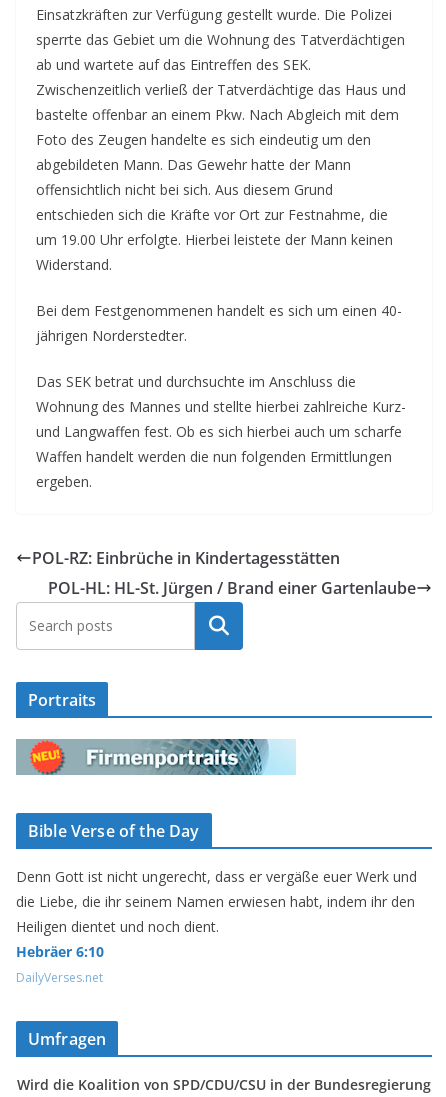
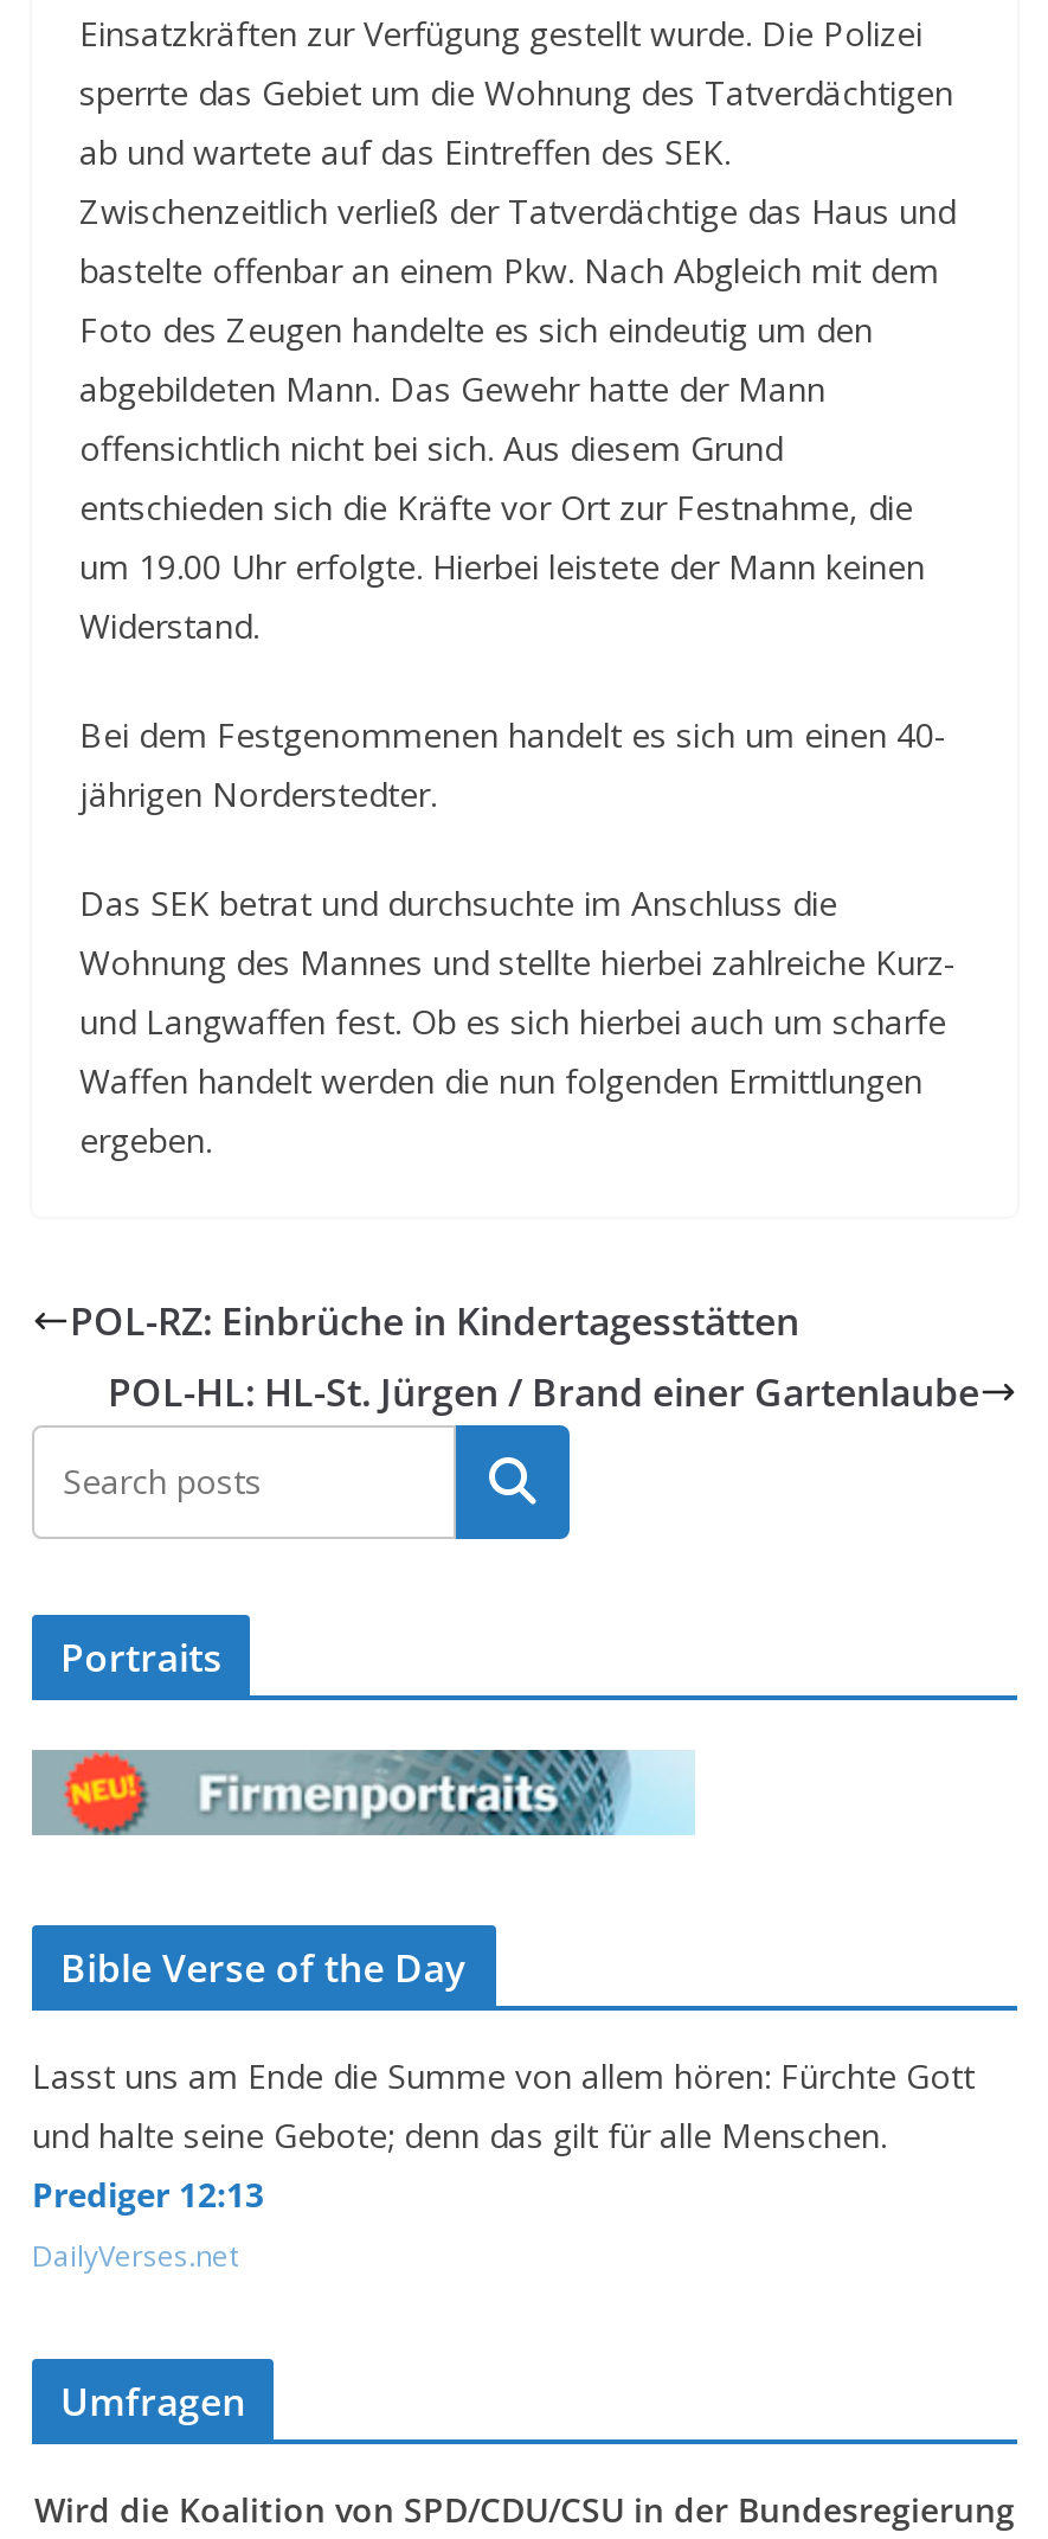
- Denn Gott ist nicht ungerecht, dass er vergäße euer Werk und
- die Liebe, die ihr seinem Namen erwiesen habt, indem ihr den
- Heiligen dientet und noch dient.
- Hebräer 6:10
+ Lasst uns am Ende die Summe von allem hören: Fürchte Gott
+ und halte seine Gebote; denn das gilt für alle Menschen.
+ Prediger 12:13
